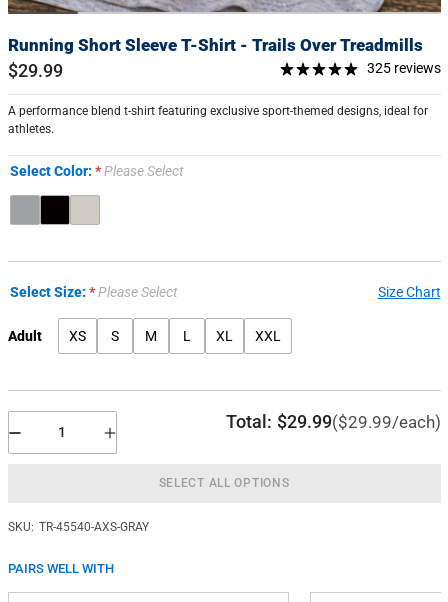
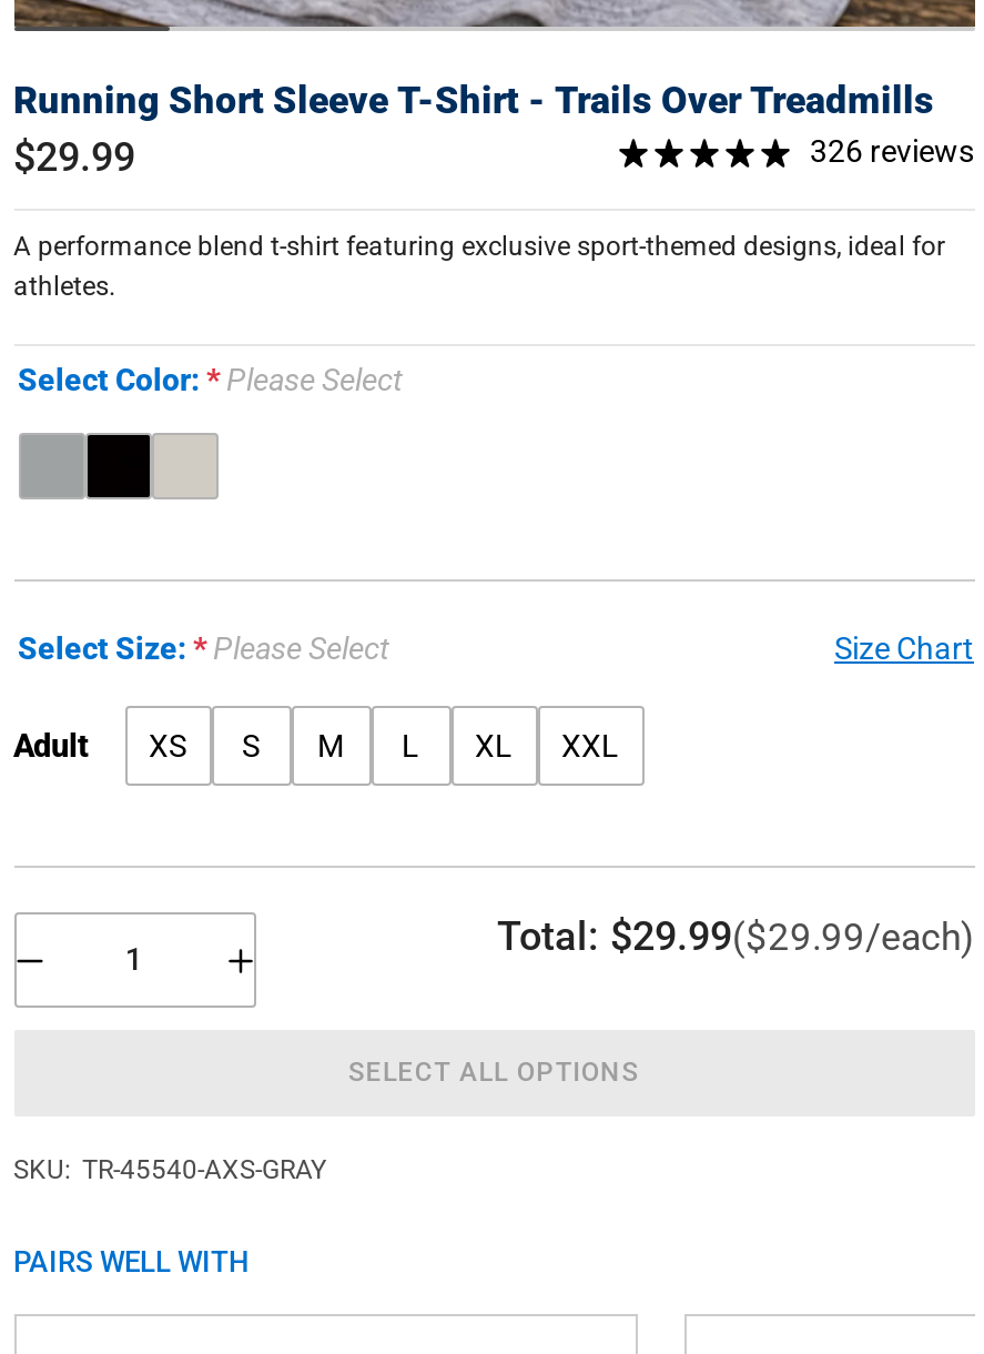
- 325 reviews
+ 326 reviews
